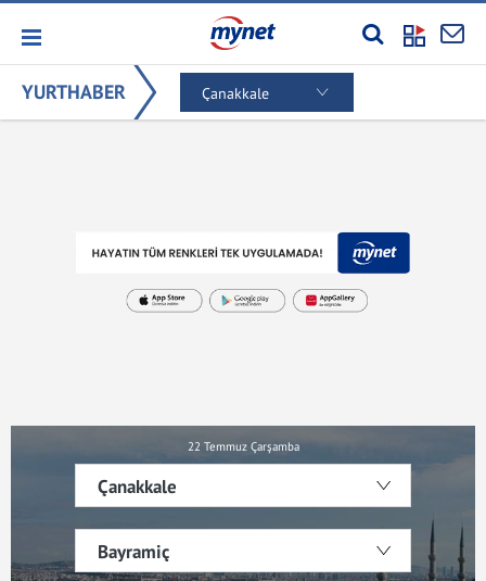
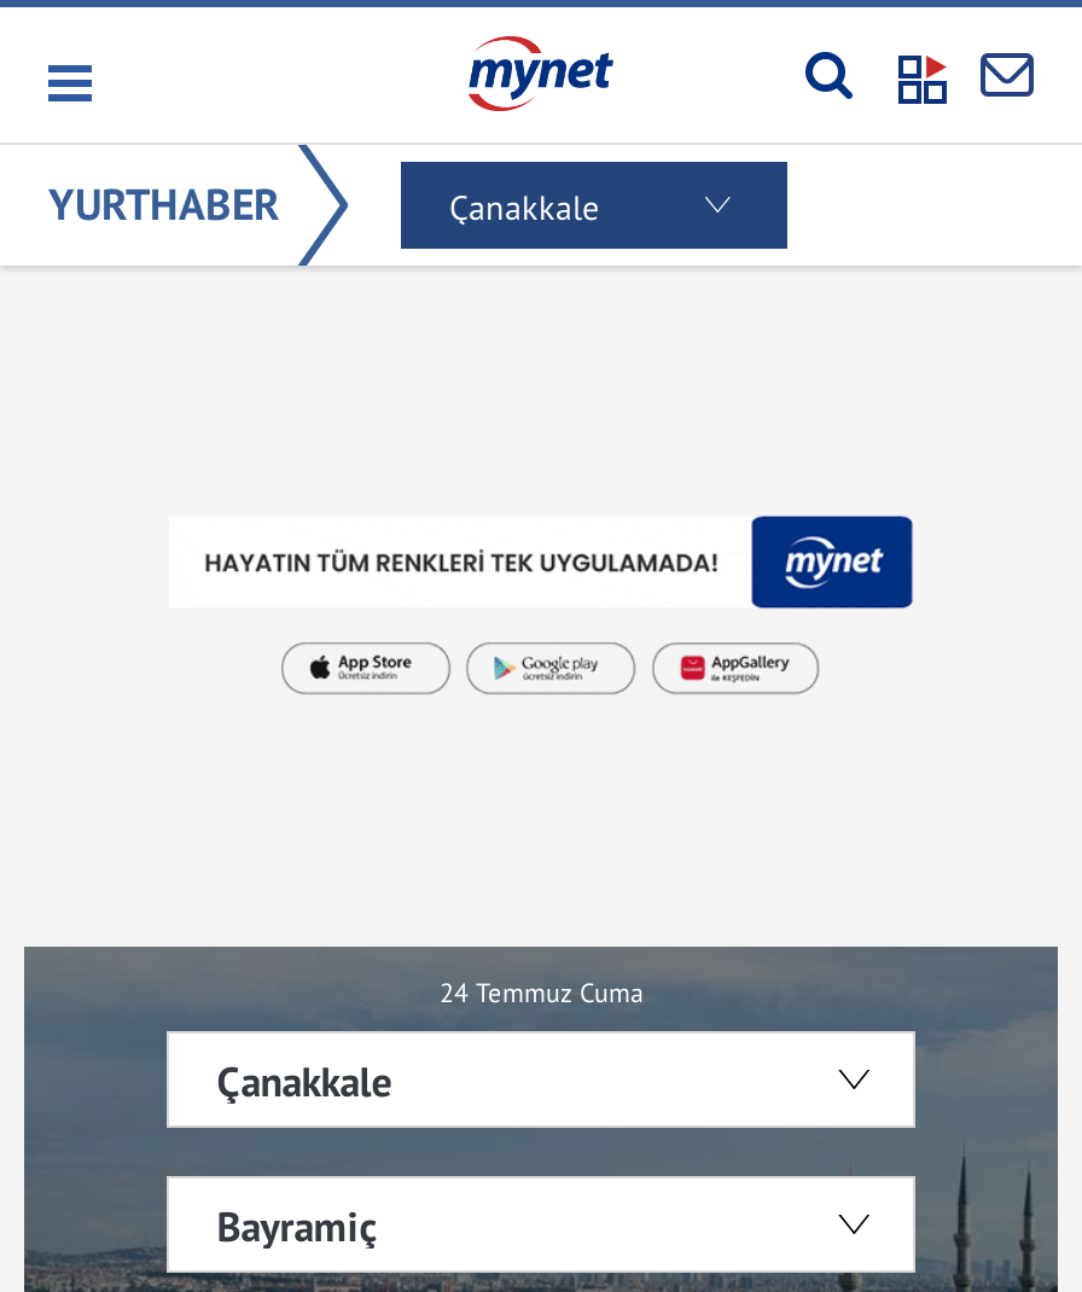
- 22 Temmuz Çarşamba
+ 24 Temmuz Cuma
